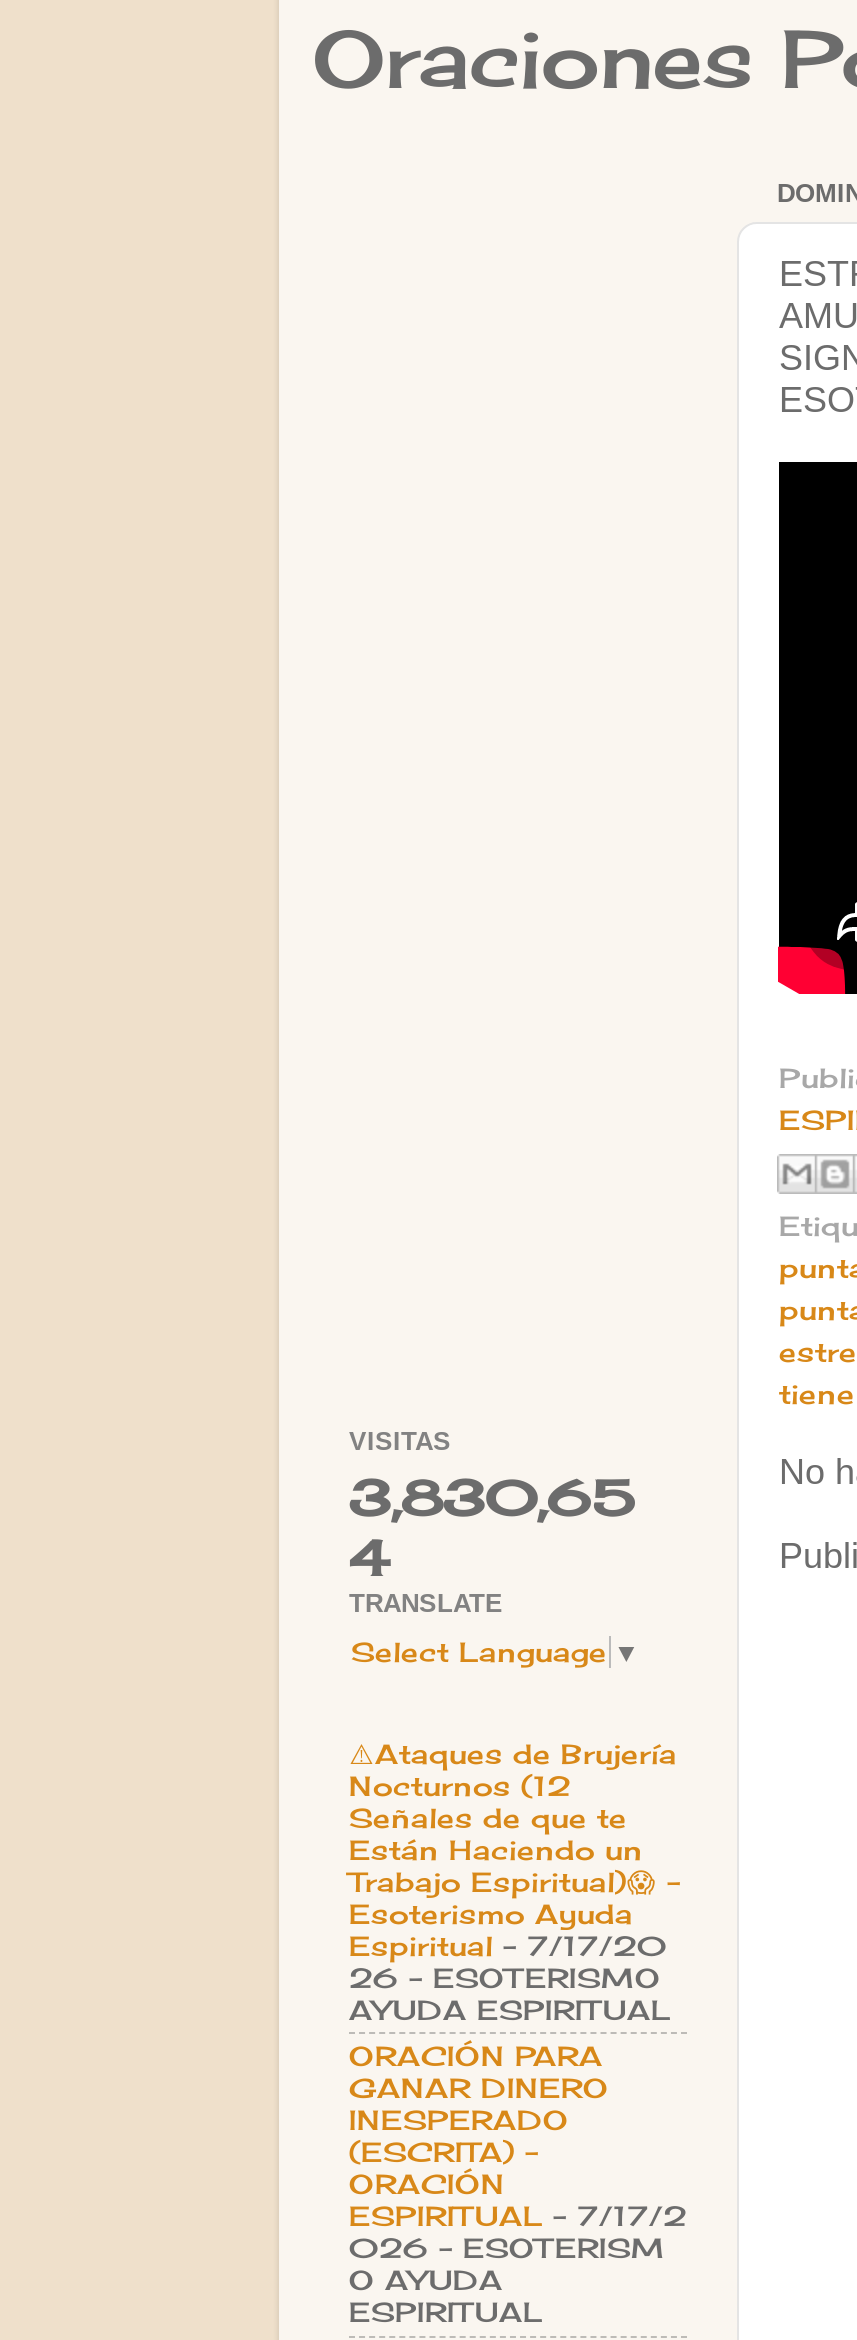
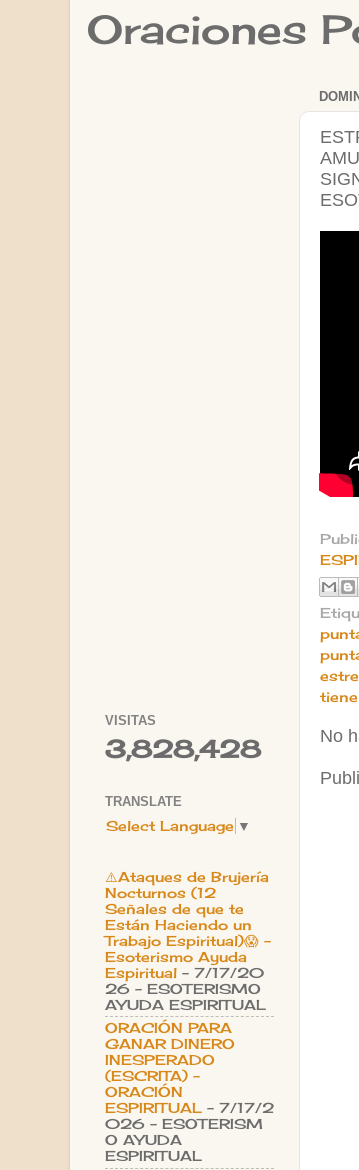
- 3,830,65
- 4
+ 3,828,428
